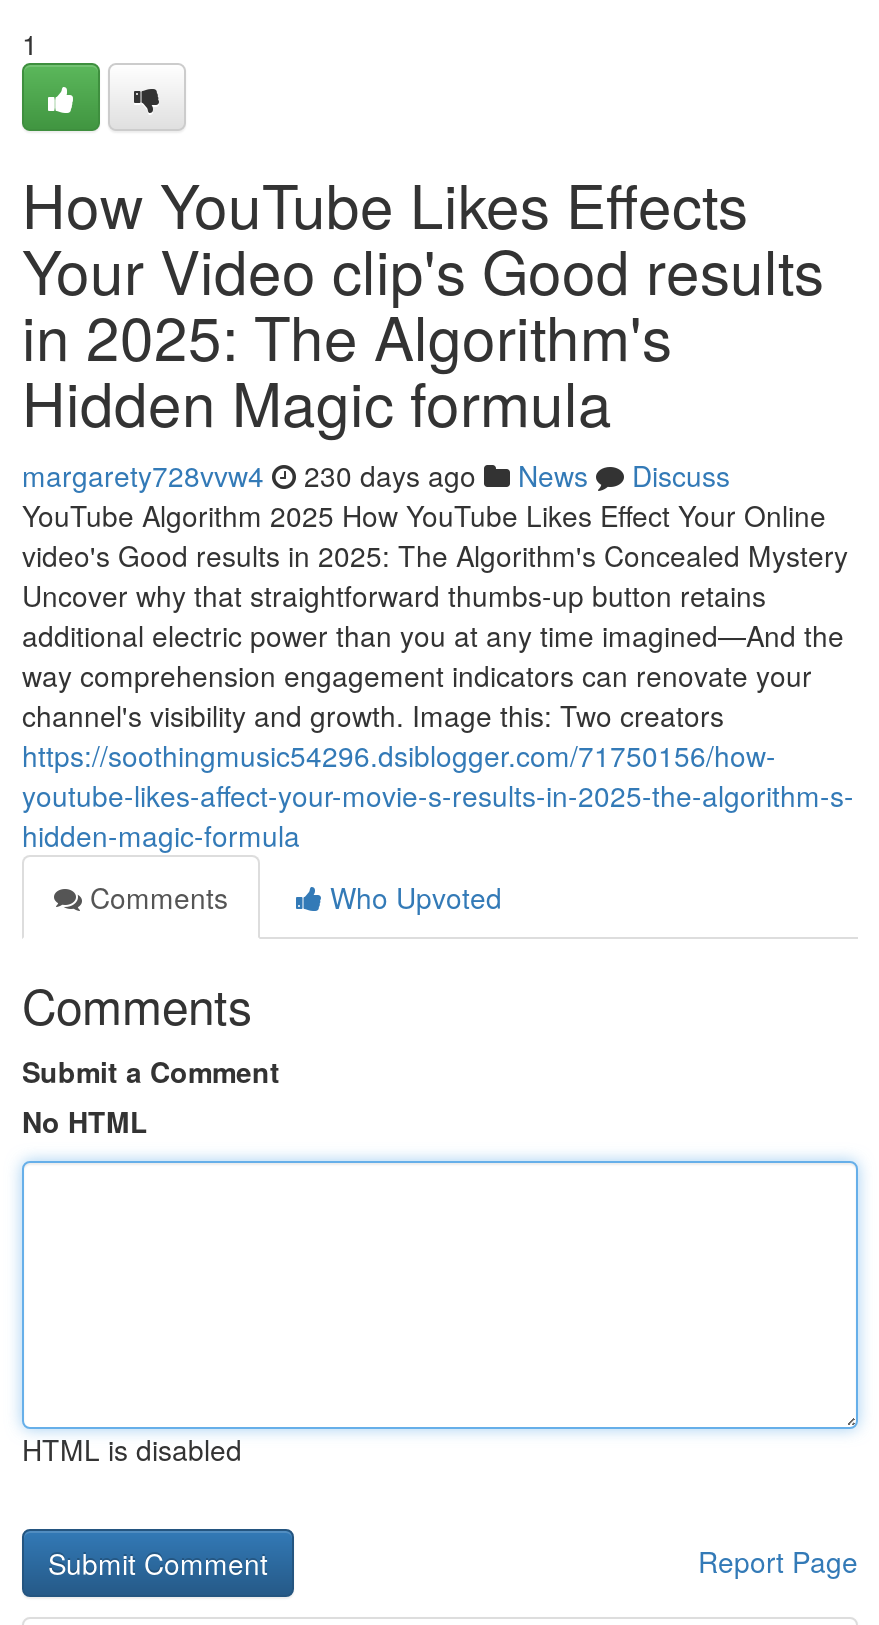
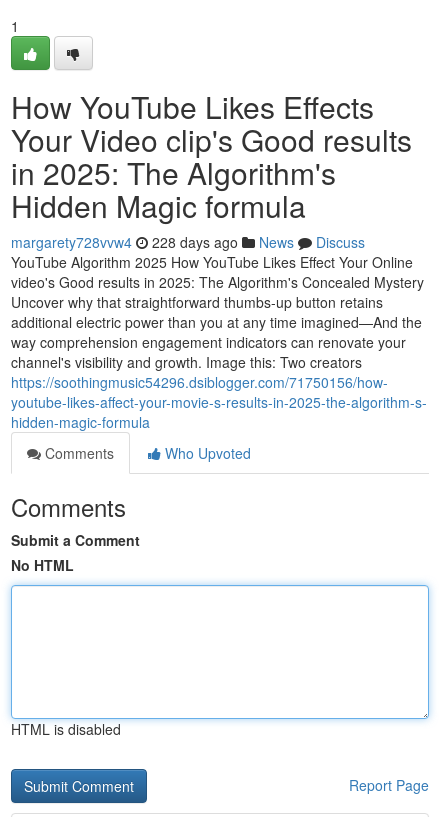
- margarety728vvw4 230 days ago News Discuss
+ margarety728vvw4 228 days ago News Discuss
